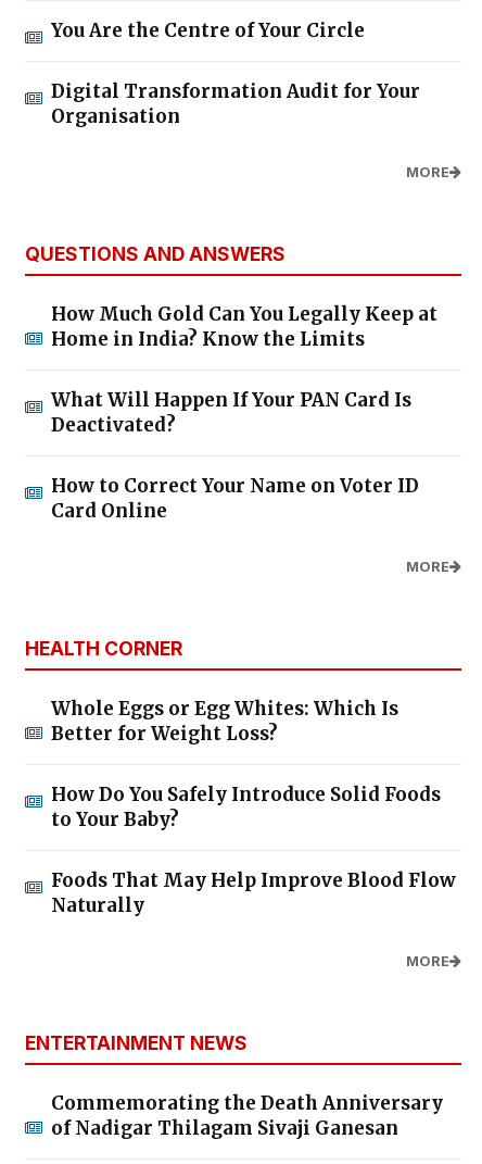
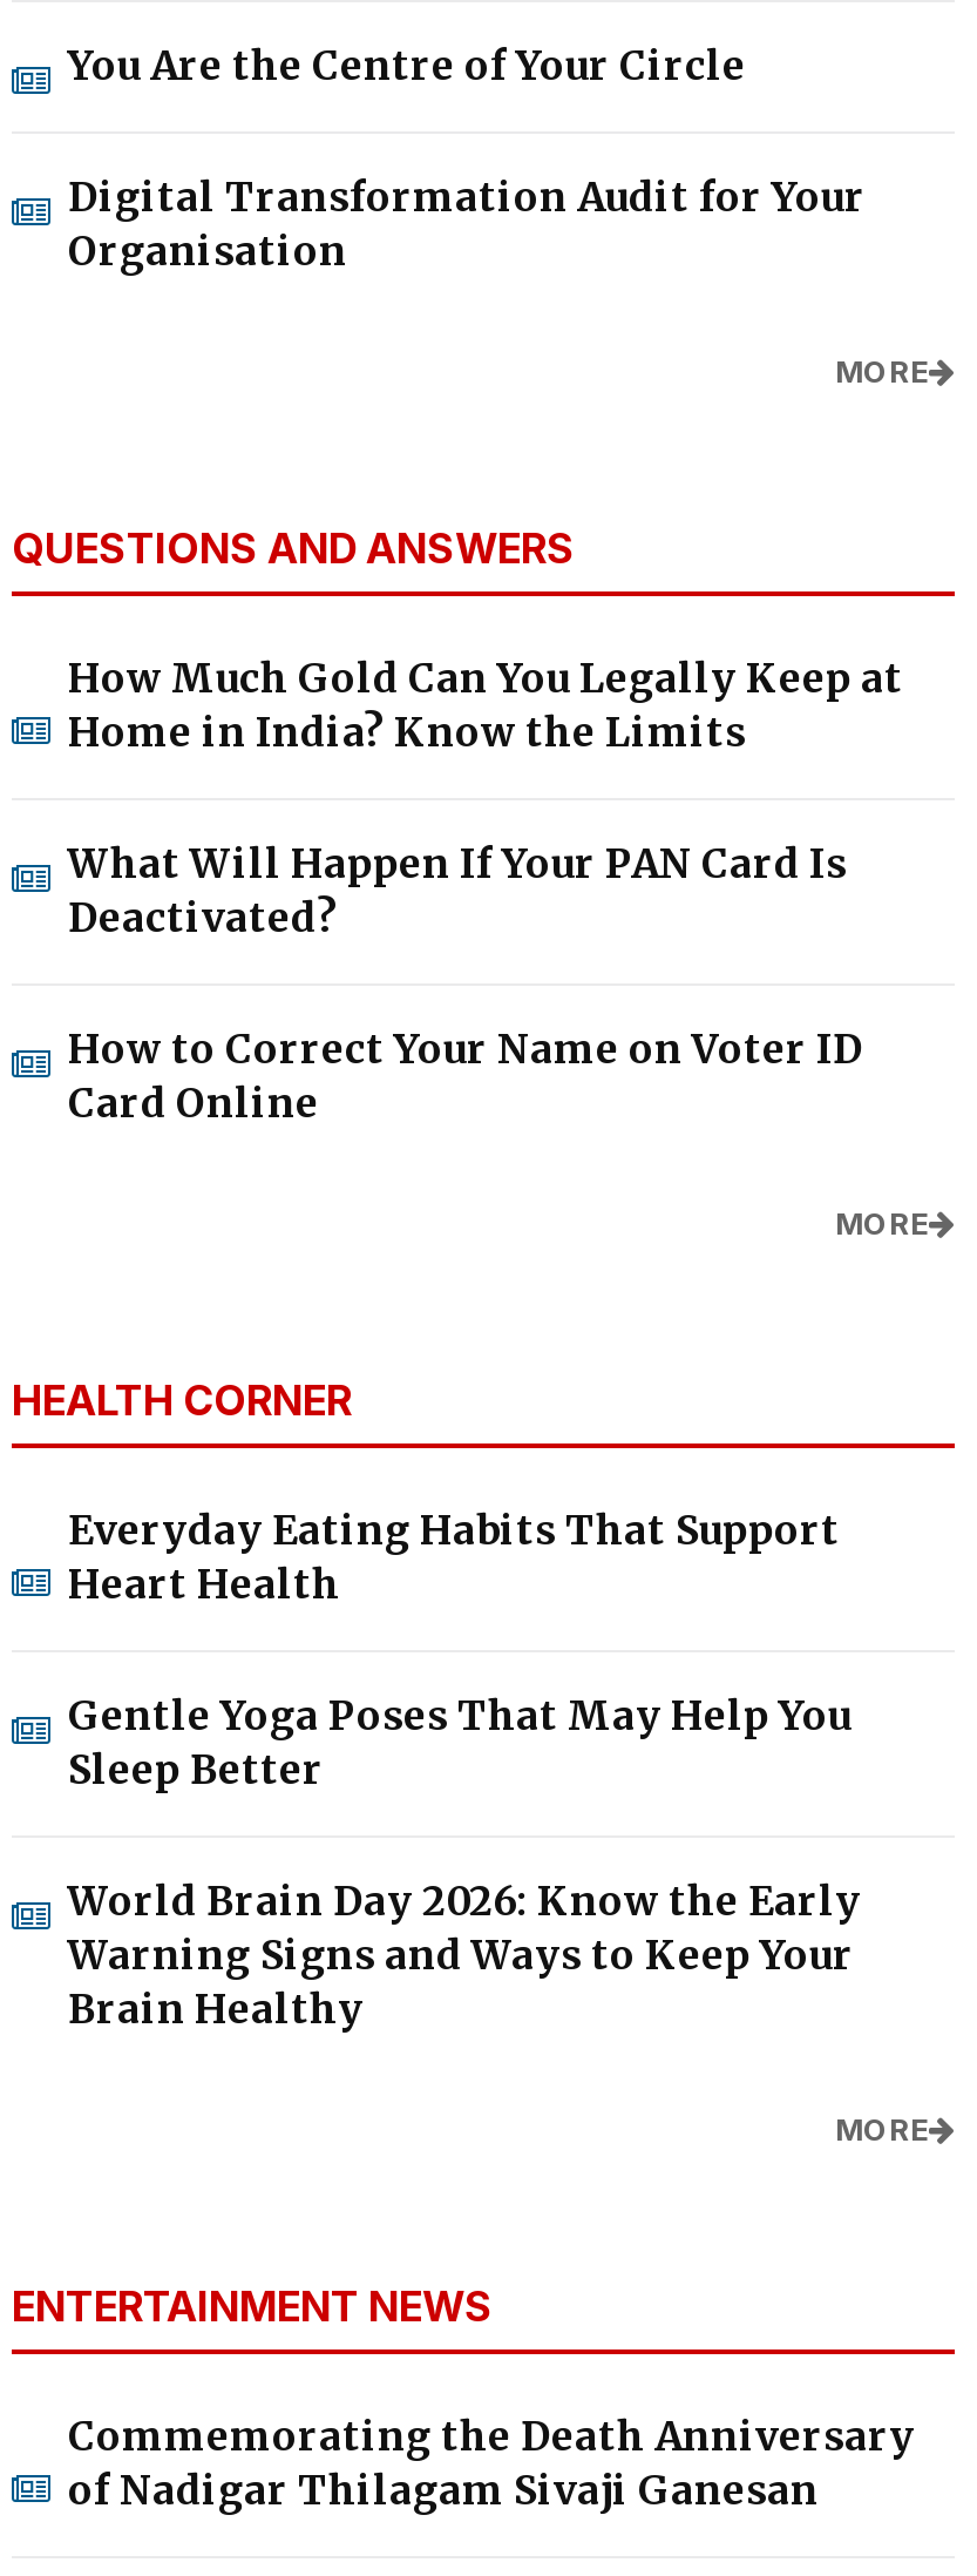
- Whole Eggs or Egg Whites: Which Is
- Better for Weight Loss?
+ Everyday Eating Habits That Support
+ Heart Health

- How Do You Safely Introduce Solid Foods
- to Your Baby?
+ Gentle Yoga Poses That May Help You
+ Sleep Better

- Foods That May Help Improve Blood Flow
- Naturally
+ World Brain Day 2026: Know the Early
+ Warning Signs and Ways to Keep Your
+ Brain Healthy
